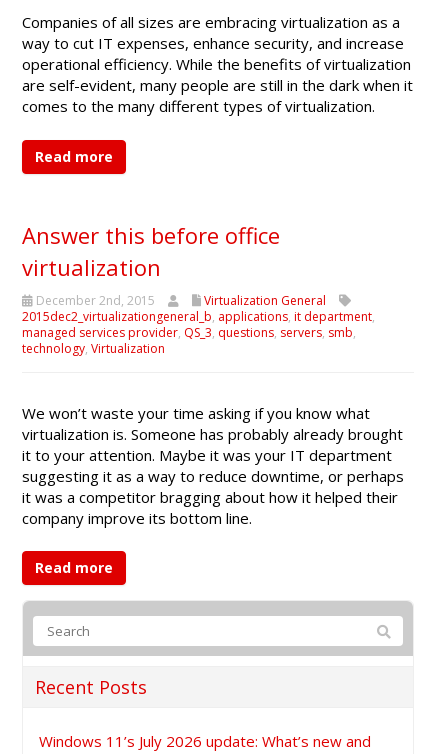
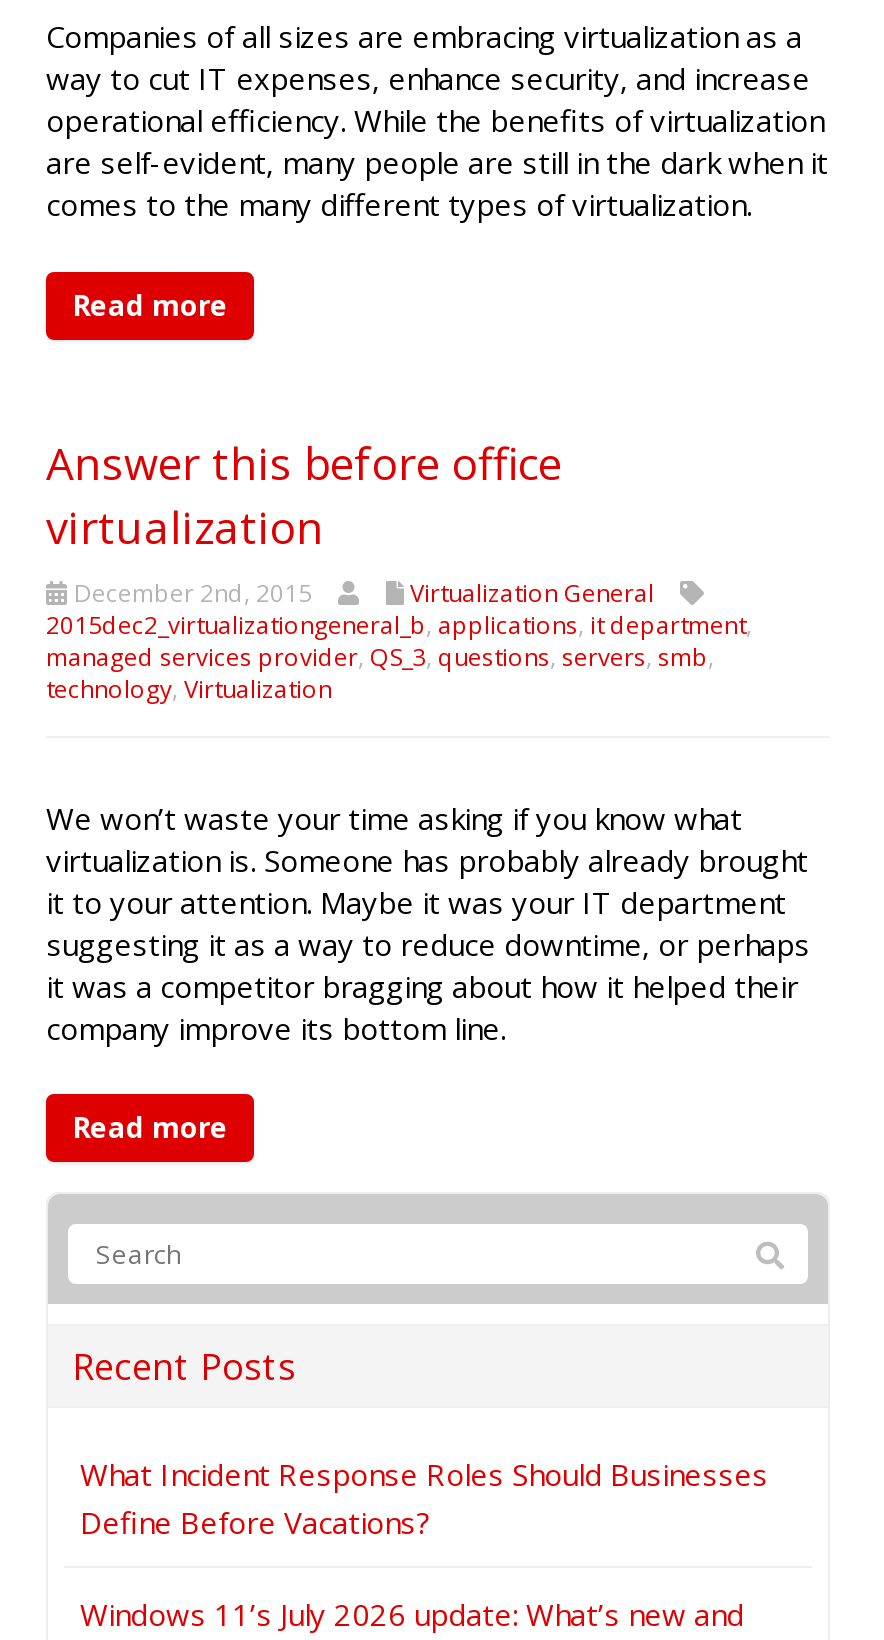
+ What Incident Response Roles Should Businesses
+ Define Before Vacations?
